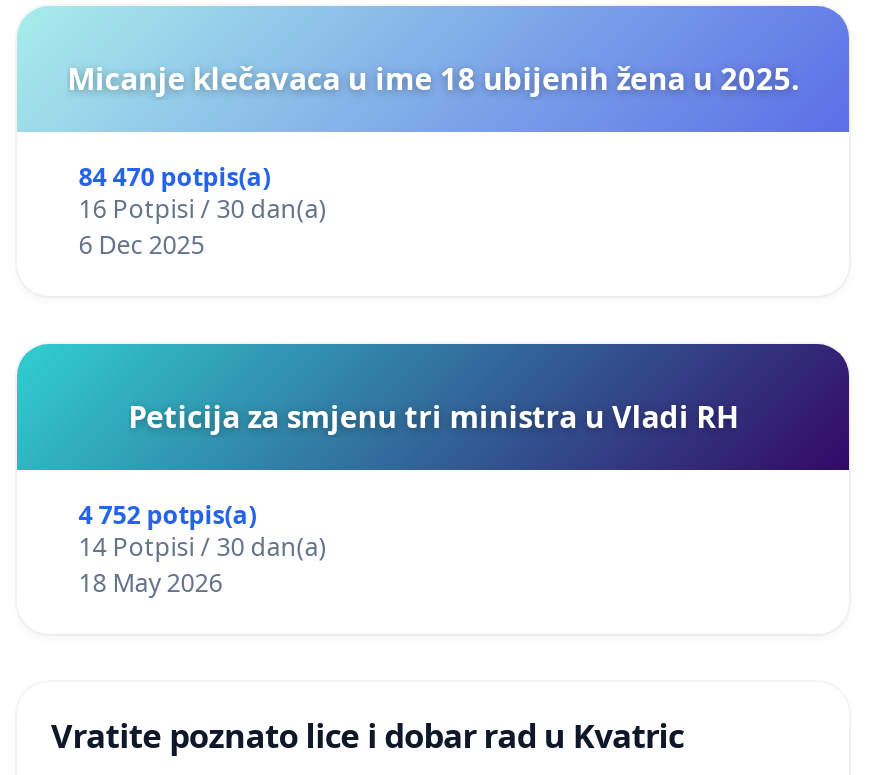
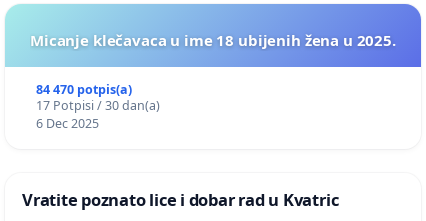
- 16 Potpisi / 30 dan(a)
+ 17 Potpisi / 30 dan(a)

- Peticija za smjenu tri ministra u Vladi RH
- 4 752 potpis(a)
- 14 Potpisi / 30 dan(a)
- 18 May 2026
